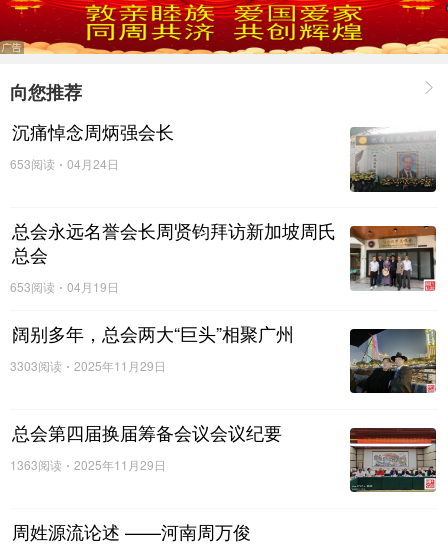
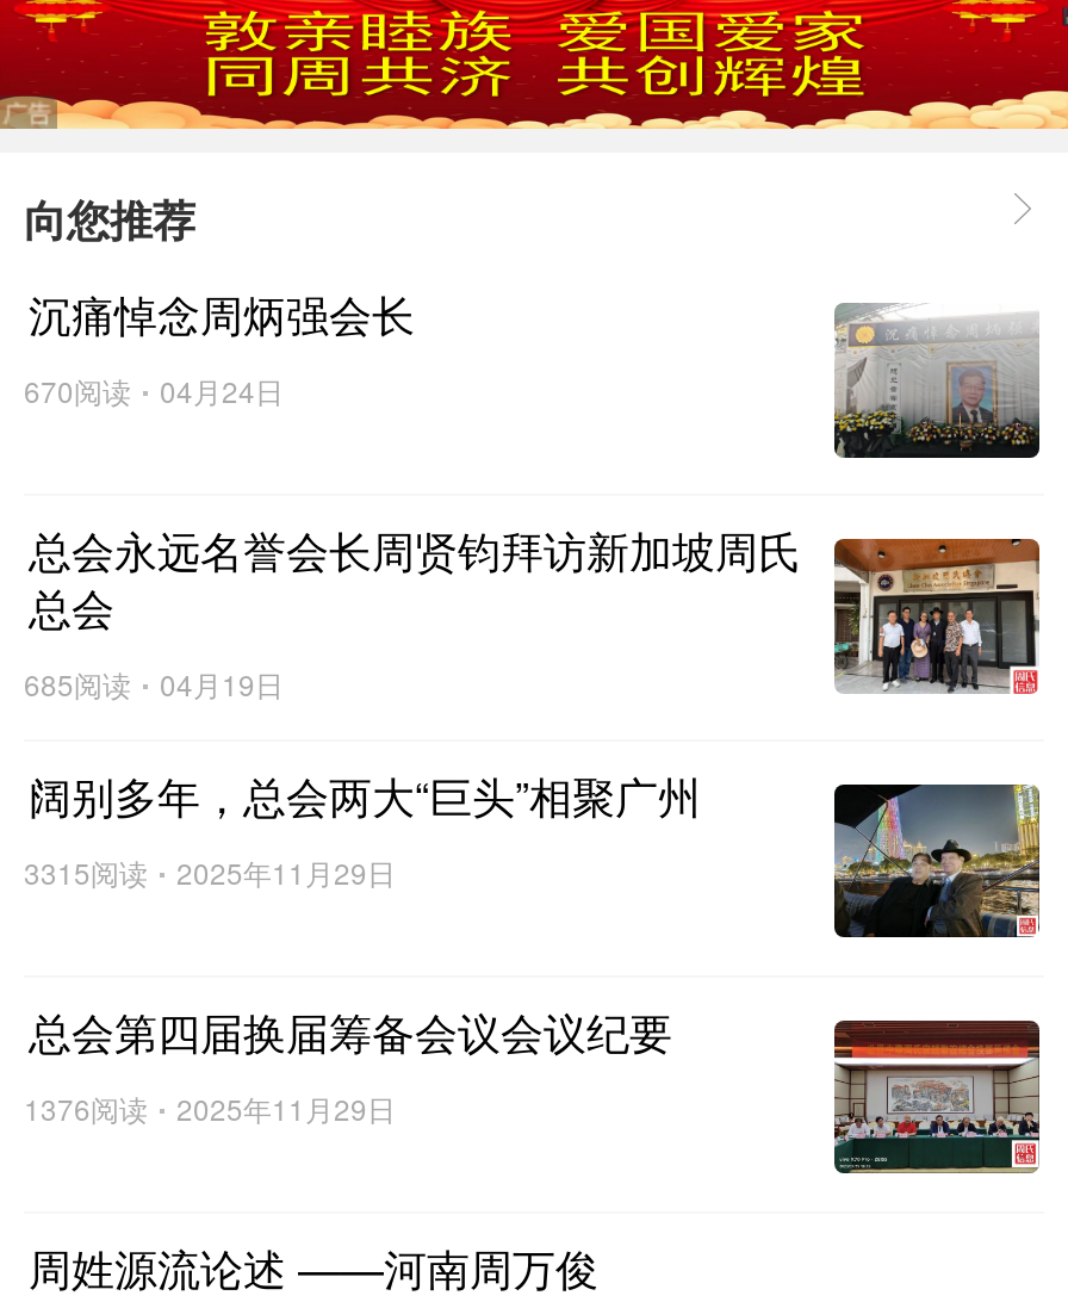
- 653阅读 04月24日
+ 670阅读 04月24日

- 653阅读 04月19日
+ 685阅读 04月19日

- 3303阅读 2025年11月29日
+ 3315阅读 2025年11月29日

- 1363阅读 2025年11月29日
+ 1376阅读 2025年11月29日
